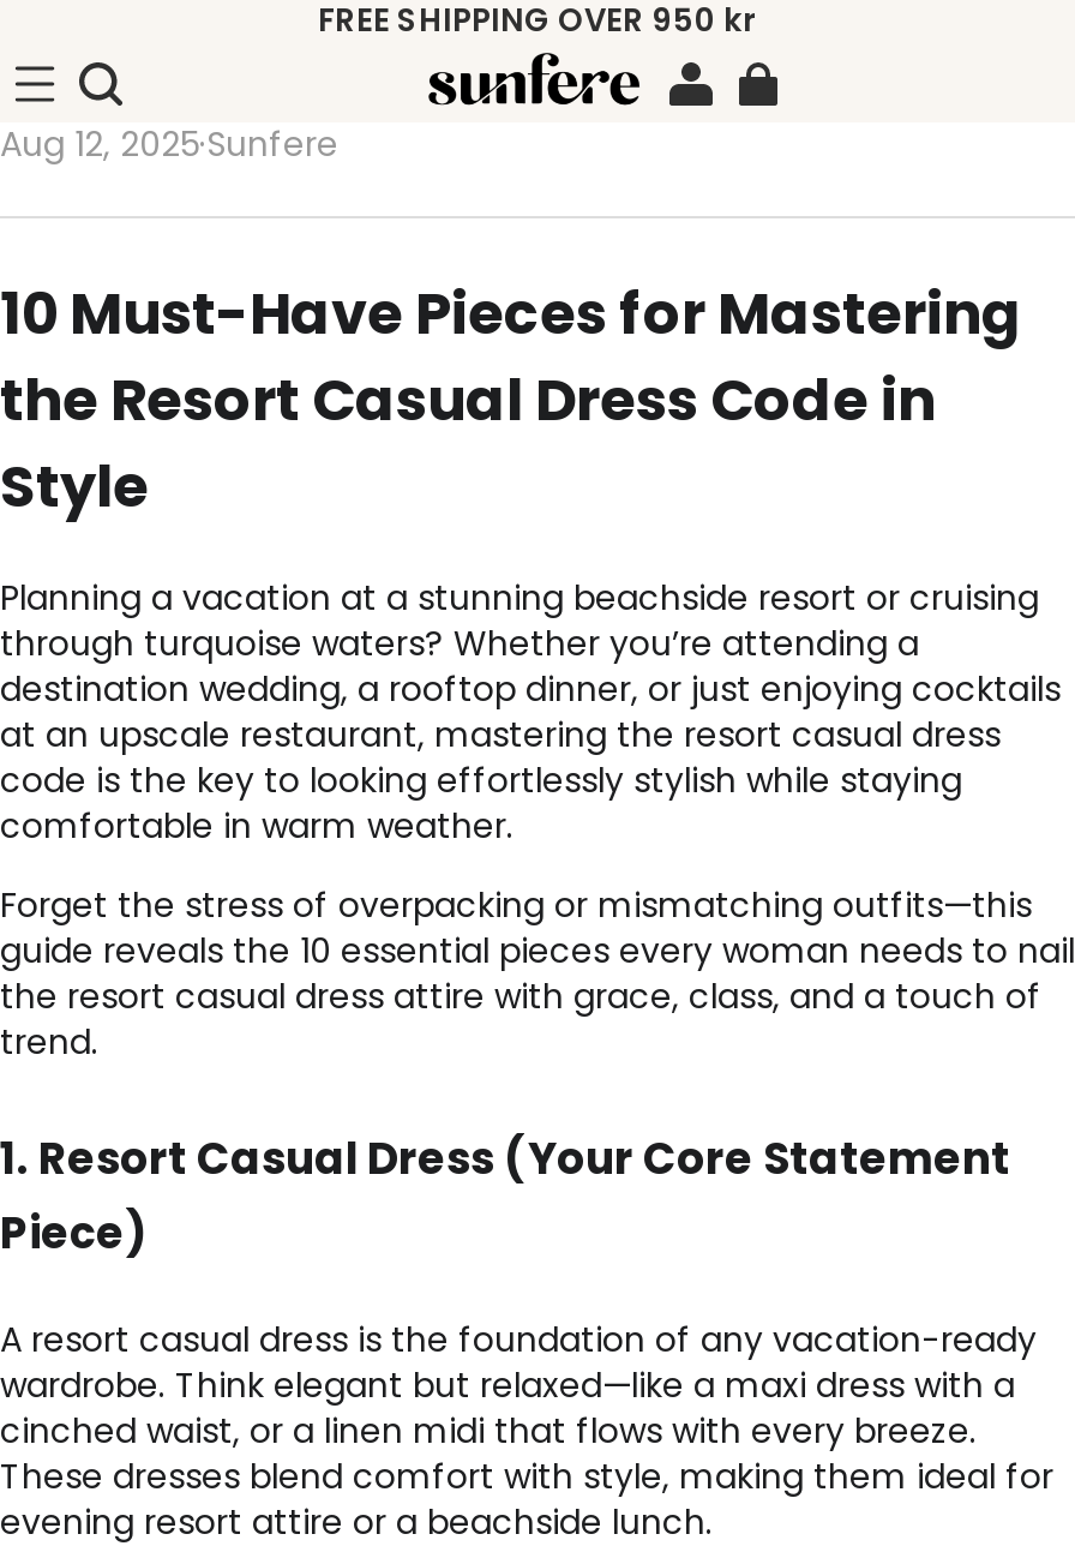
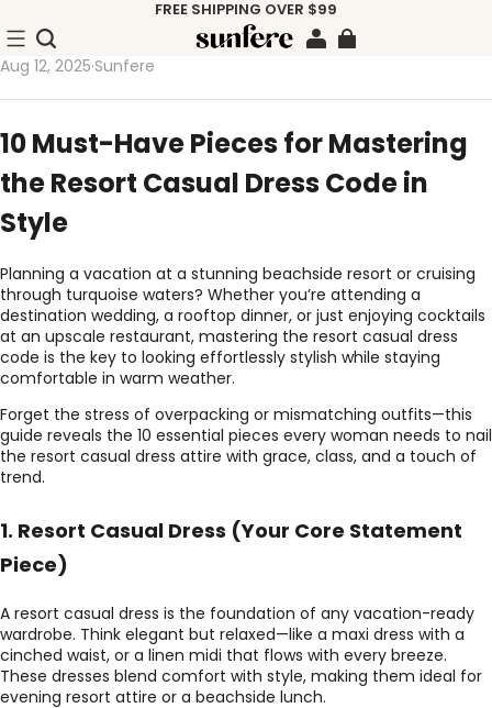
- FREE SHIPPING OVER 950 kr
+ FREE SHIPPING OVER $99
